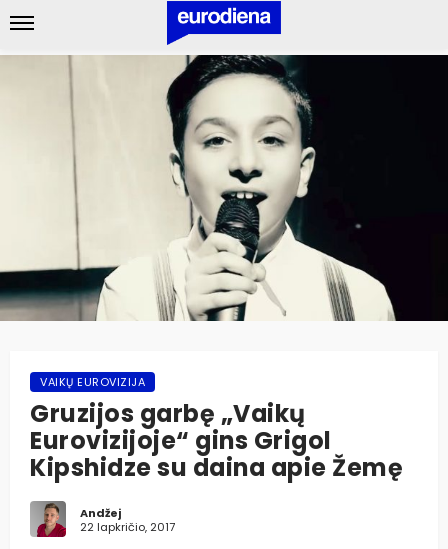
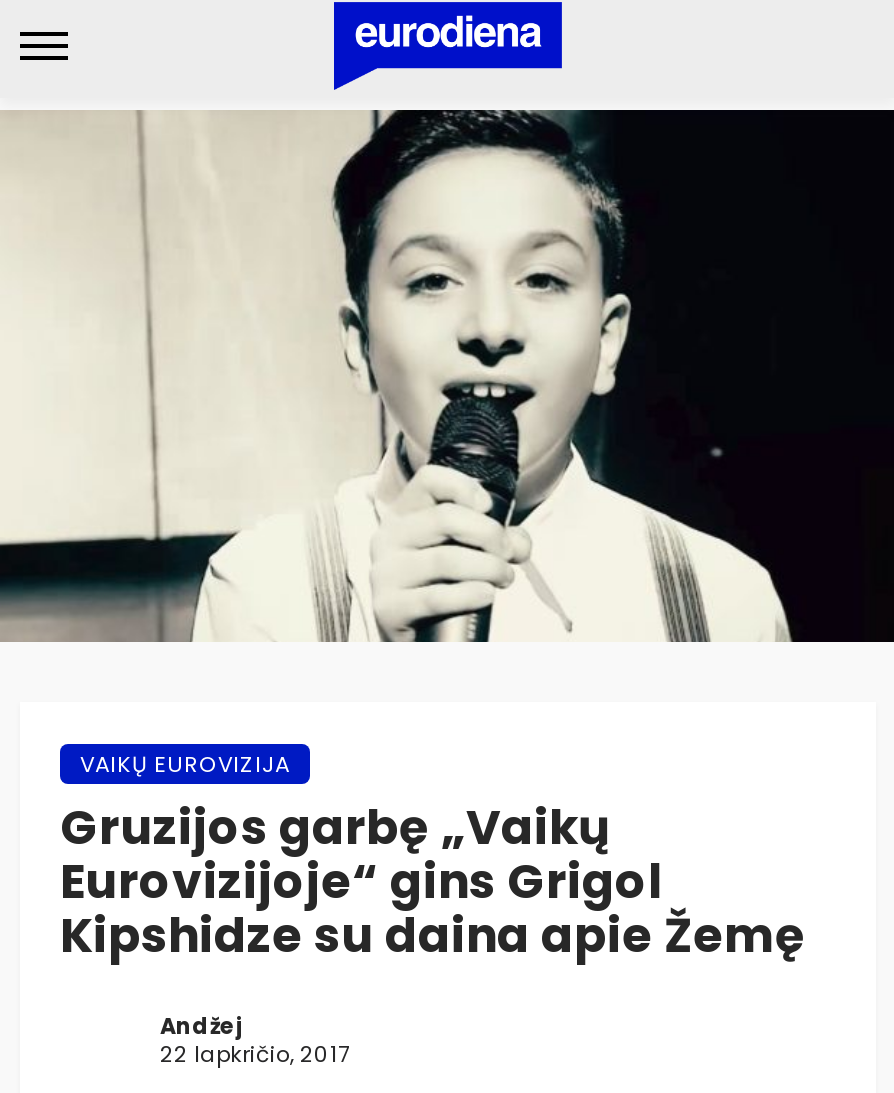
- [image]
